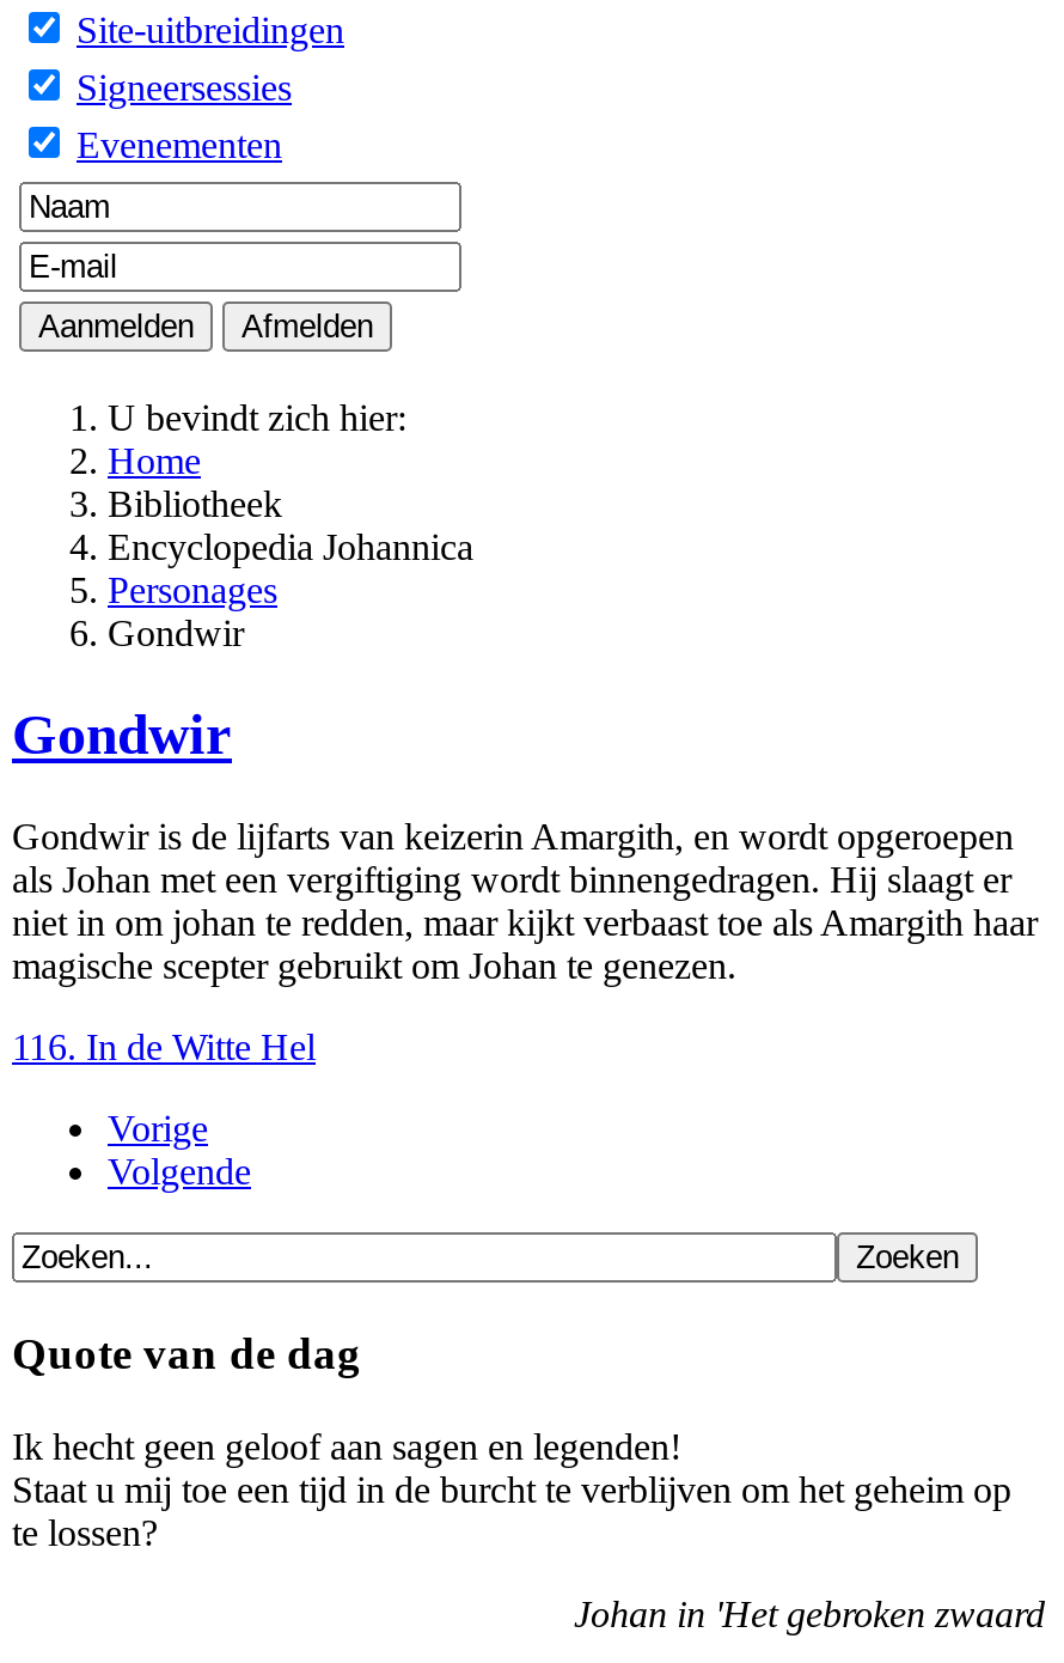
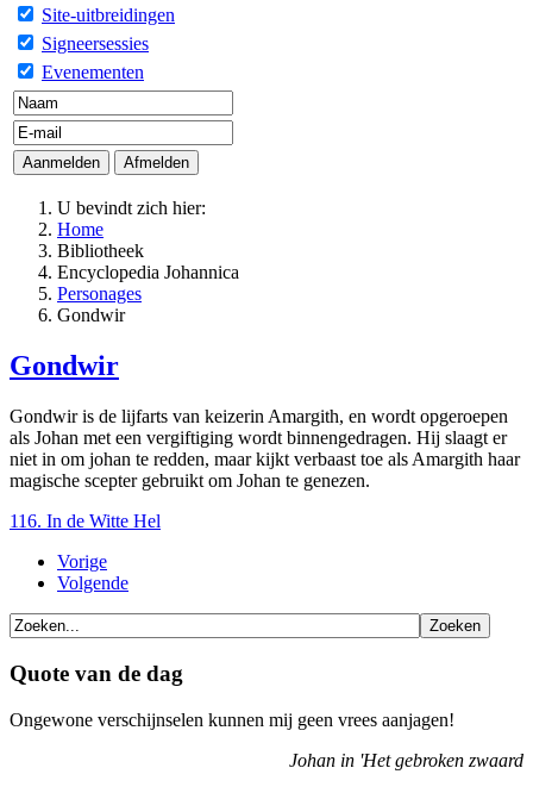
- Ik hecht geen geloof aan sagen en legenden!
- Staat u mij toe een tijd in de burcht te verblijven om het geheim op
- te lossen?
+ Ongewone verschijnselen kunnen mij geen vrees aanjagen!
